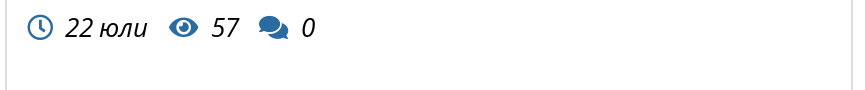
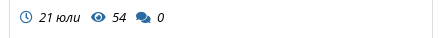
- 22 юли
- 57
+ 21 юли
+ 54
